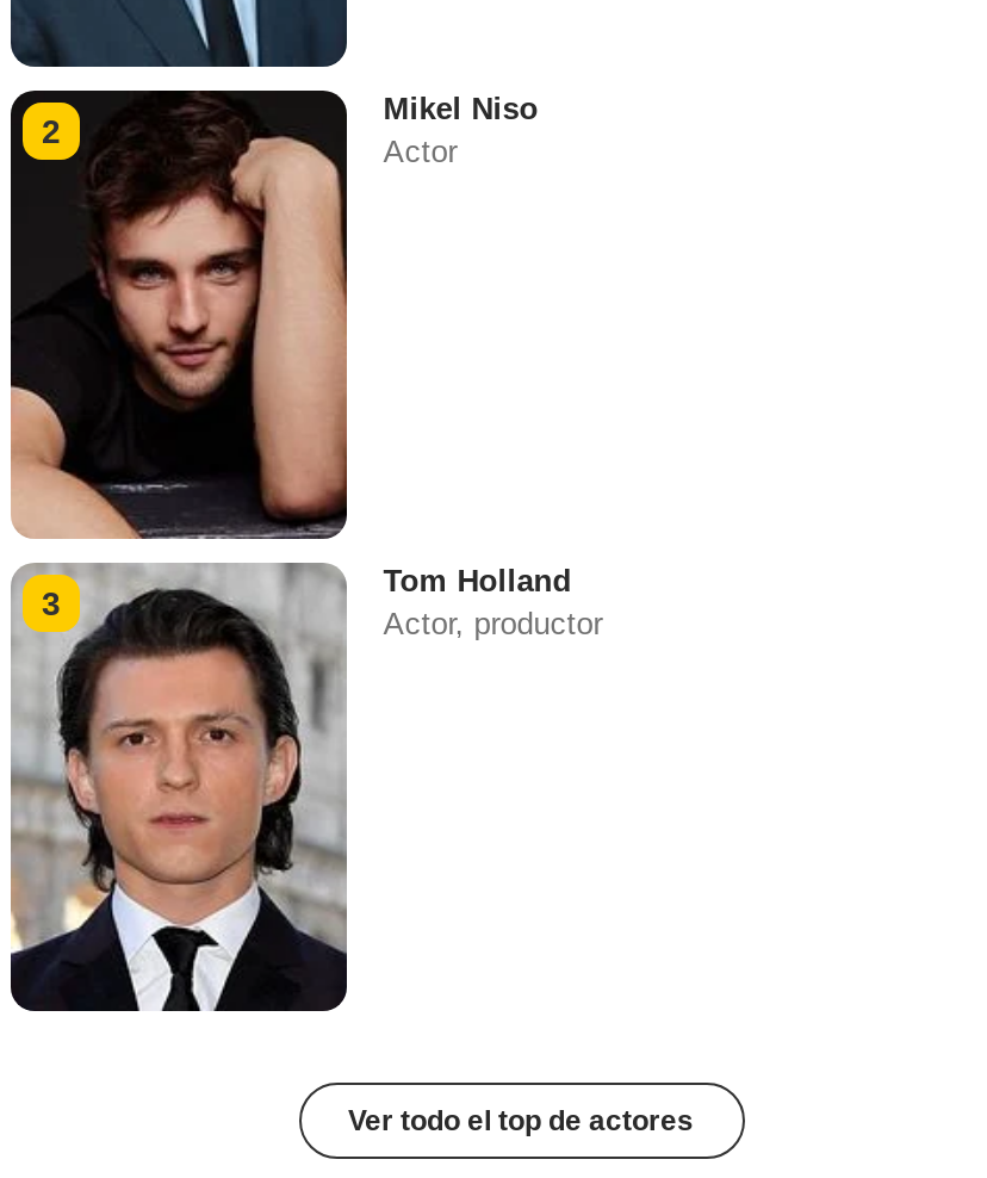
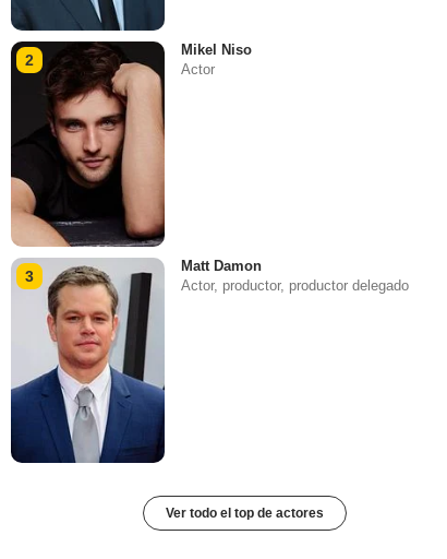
- [image]
- Tom Holland
- Actor, productor
+ [image]
+ Matt Damon
+ Actor, productor, productor delegado
